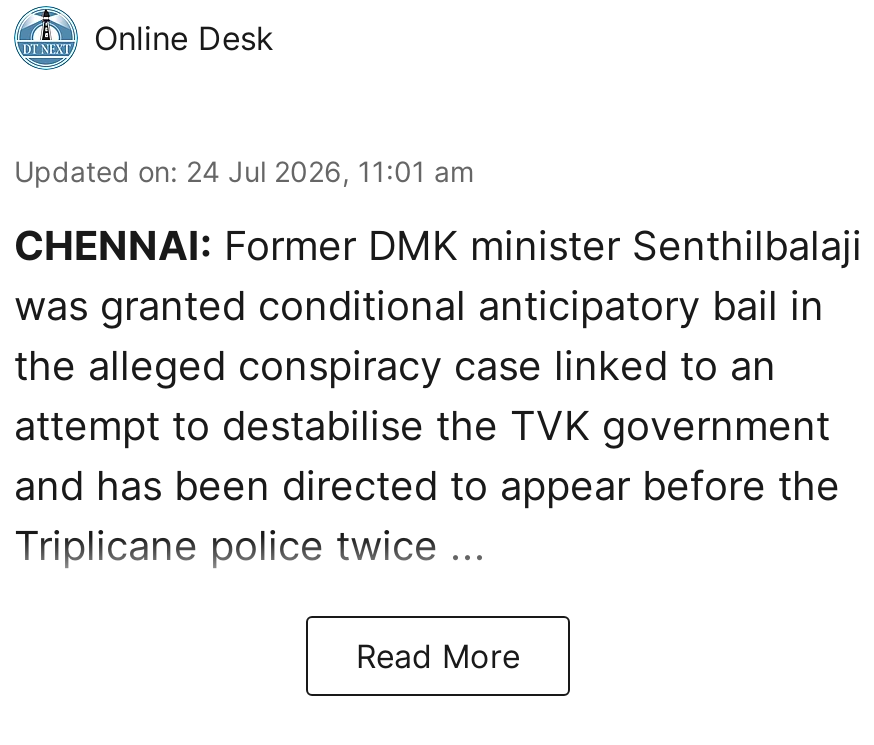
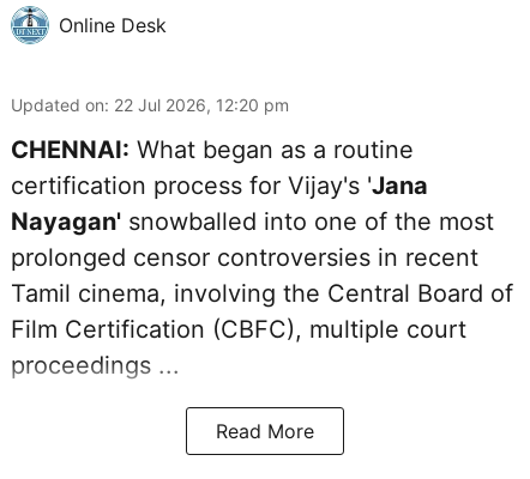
- Updated on: 24 Jul 2026, 11:01 am
+ Updated on: 22 Jul 2026, 12:20 pm

- CHENNAI: Former DMK minister Senthilbalaji
- was granted conditional anticipatory bail in
- the alleged conspiracy case linked to an
- attempt to destabilise the TVK government
- and has been directed to appear before the
- Triplicane police twice ...
+ CHENNAI: What began as a routine
+ certification process for Vijay's ' Jana
+ Nayagan' snowballed into one of the most
+ prolonged censor controversies in recent
+ Tamil cinema, involving the Central Board of
+ Film Certification (CBFC), multiple court
+ proceedings ...
